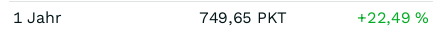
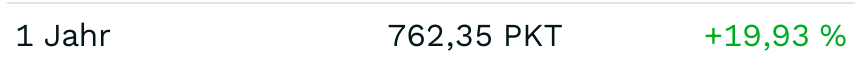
- 749,65 PKT
+ 762,35 PKT

- +22,49%
+ +19,93%
